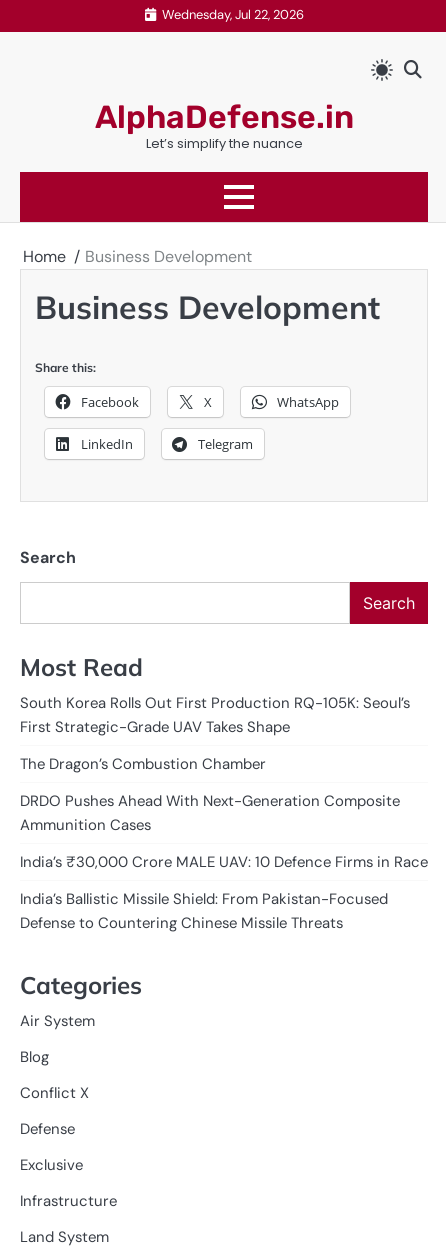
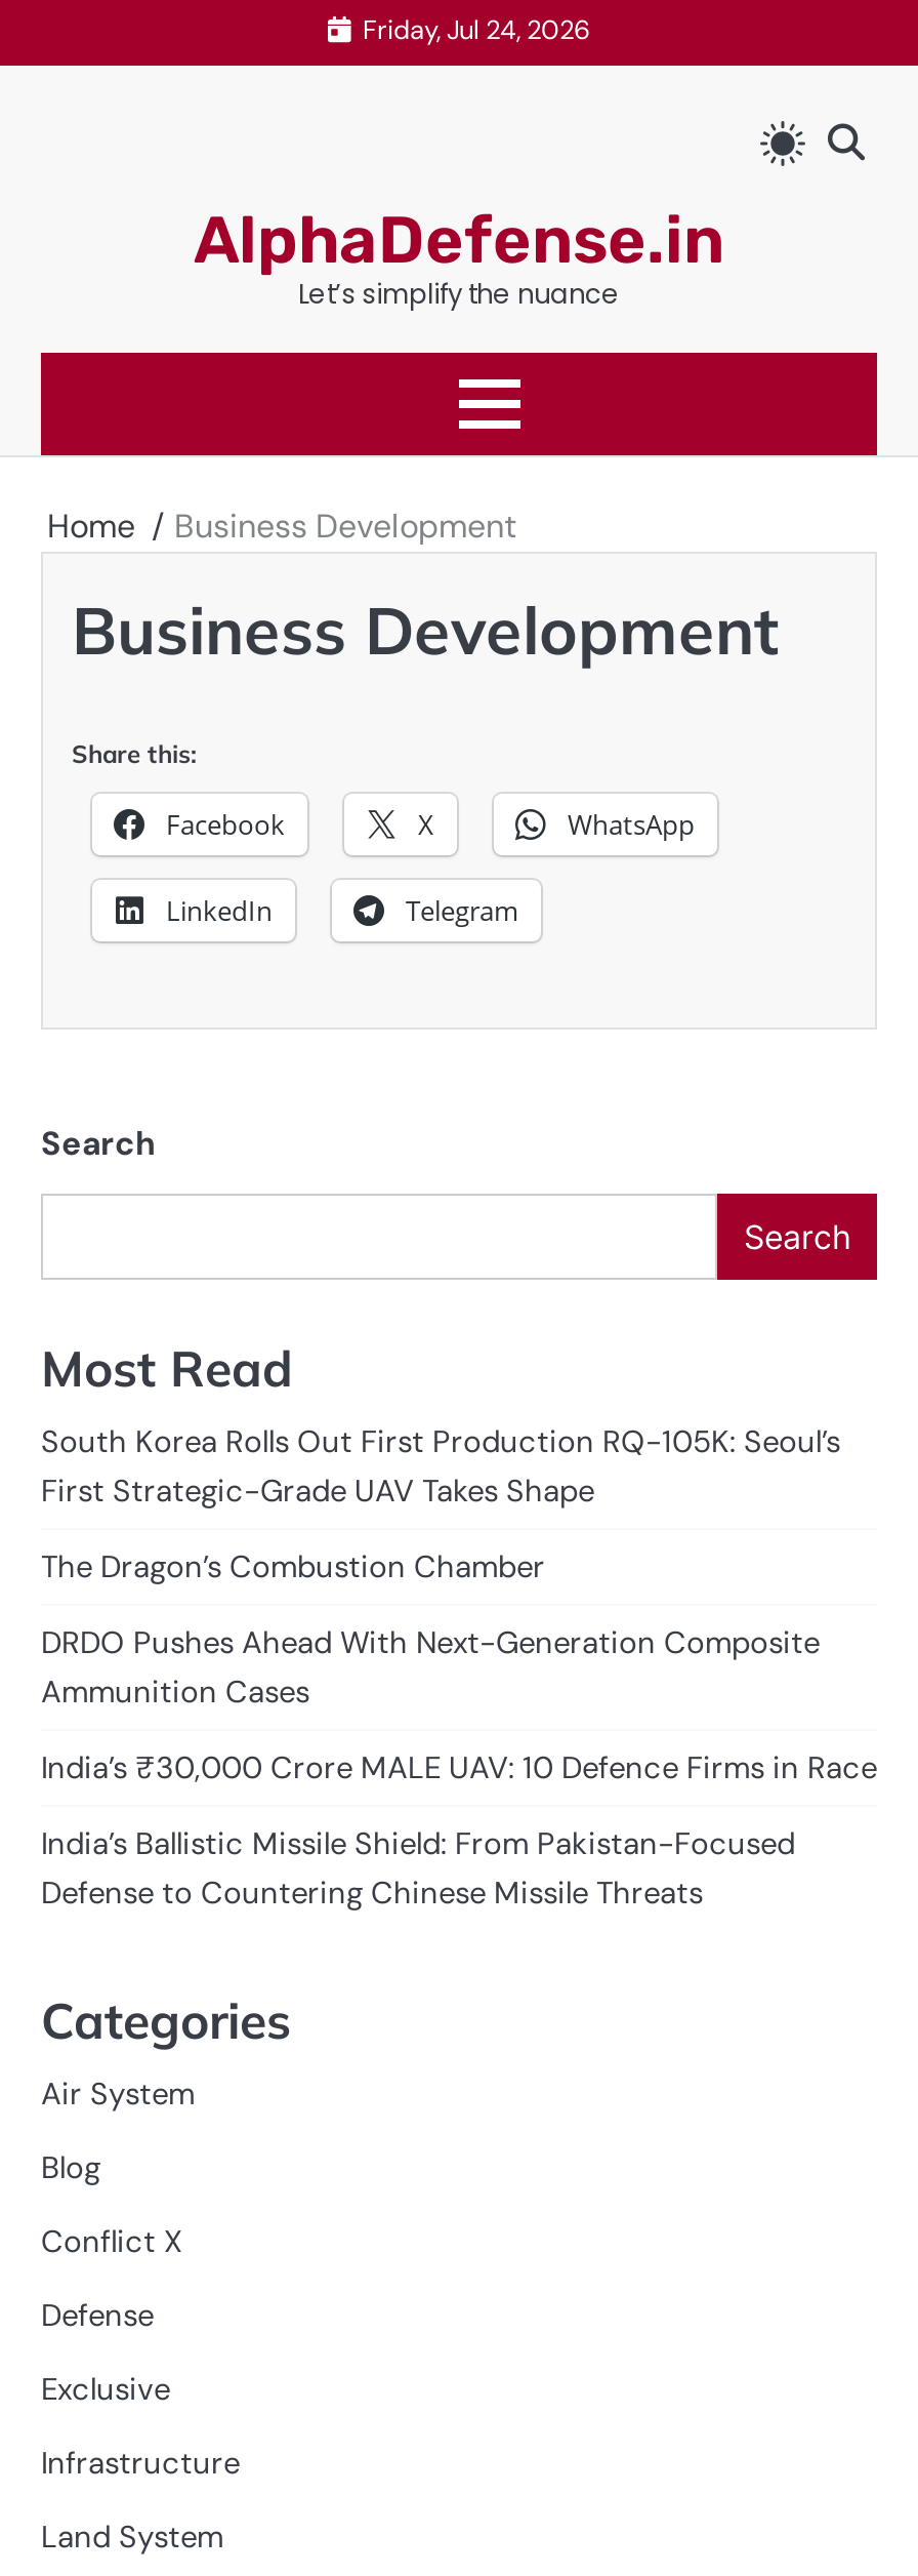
- Wednesday, Jul 22, 2026
+ Friday, Jul 24, 2026
